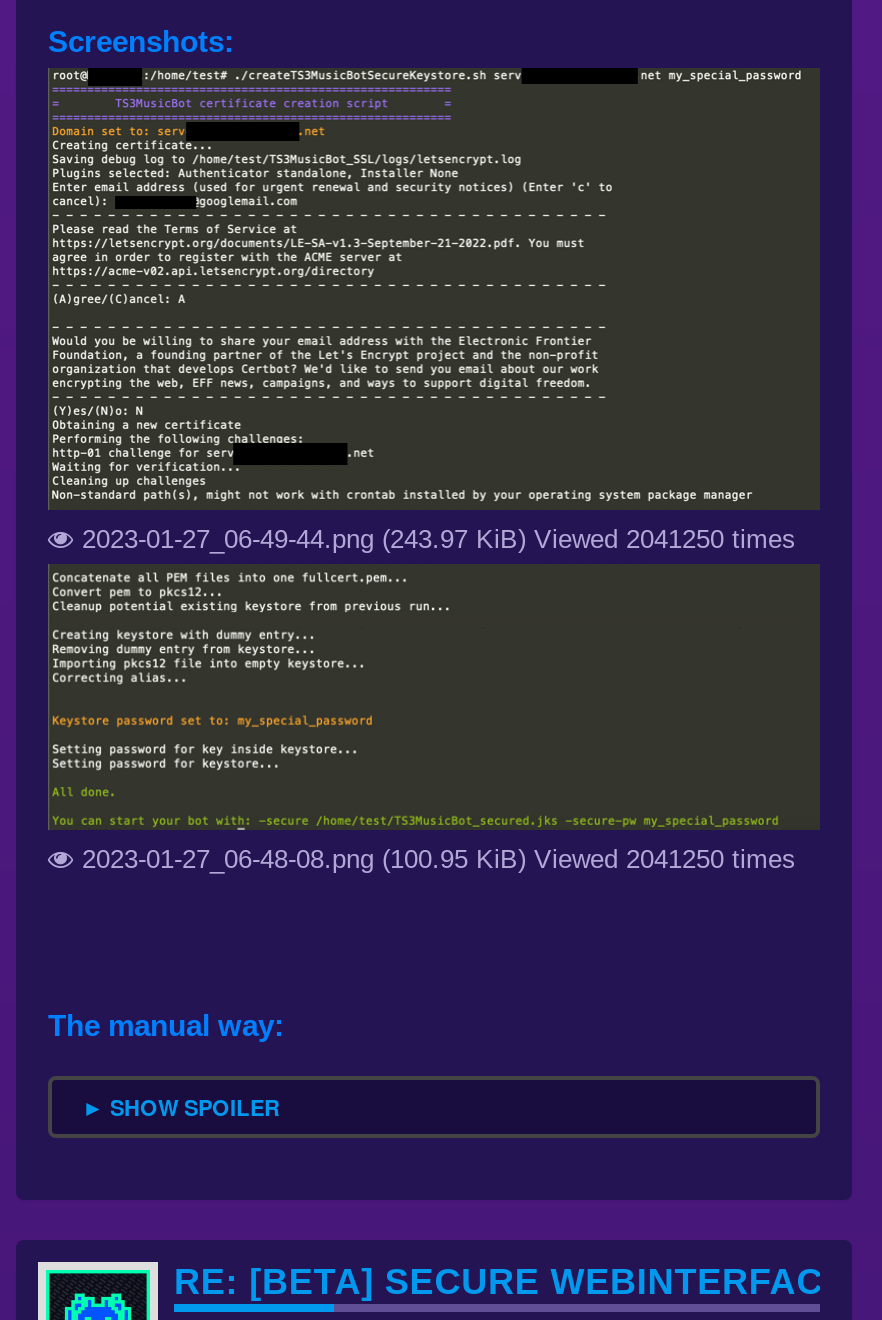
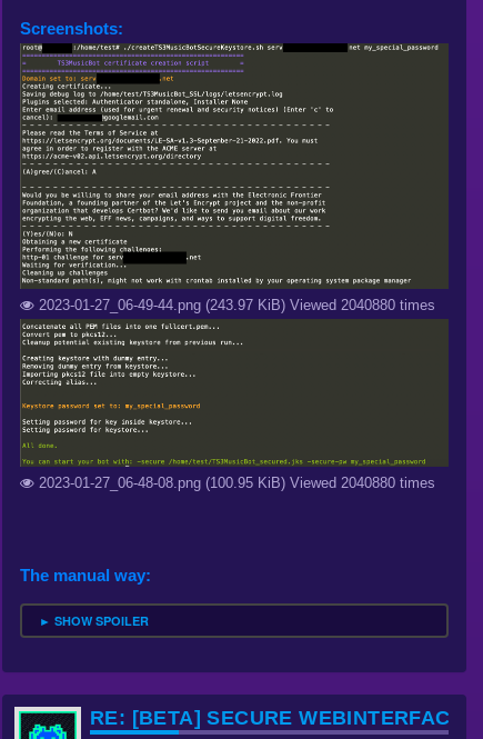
- 2023-01-27_06-49-44.png (243.97 KiB) Viewed 2041250 times
+ 2023-01-27_06-49-44.png (243.97 KiB) Viewed 2040880 times

- 2023-01-27_06-48-08.png (100.95 KiB) Viewed 2041250 times
+ 2023-01-27_06-48-08.png (100.95 KiB) Viewed 2040880 times
